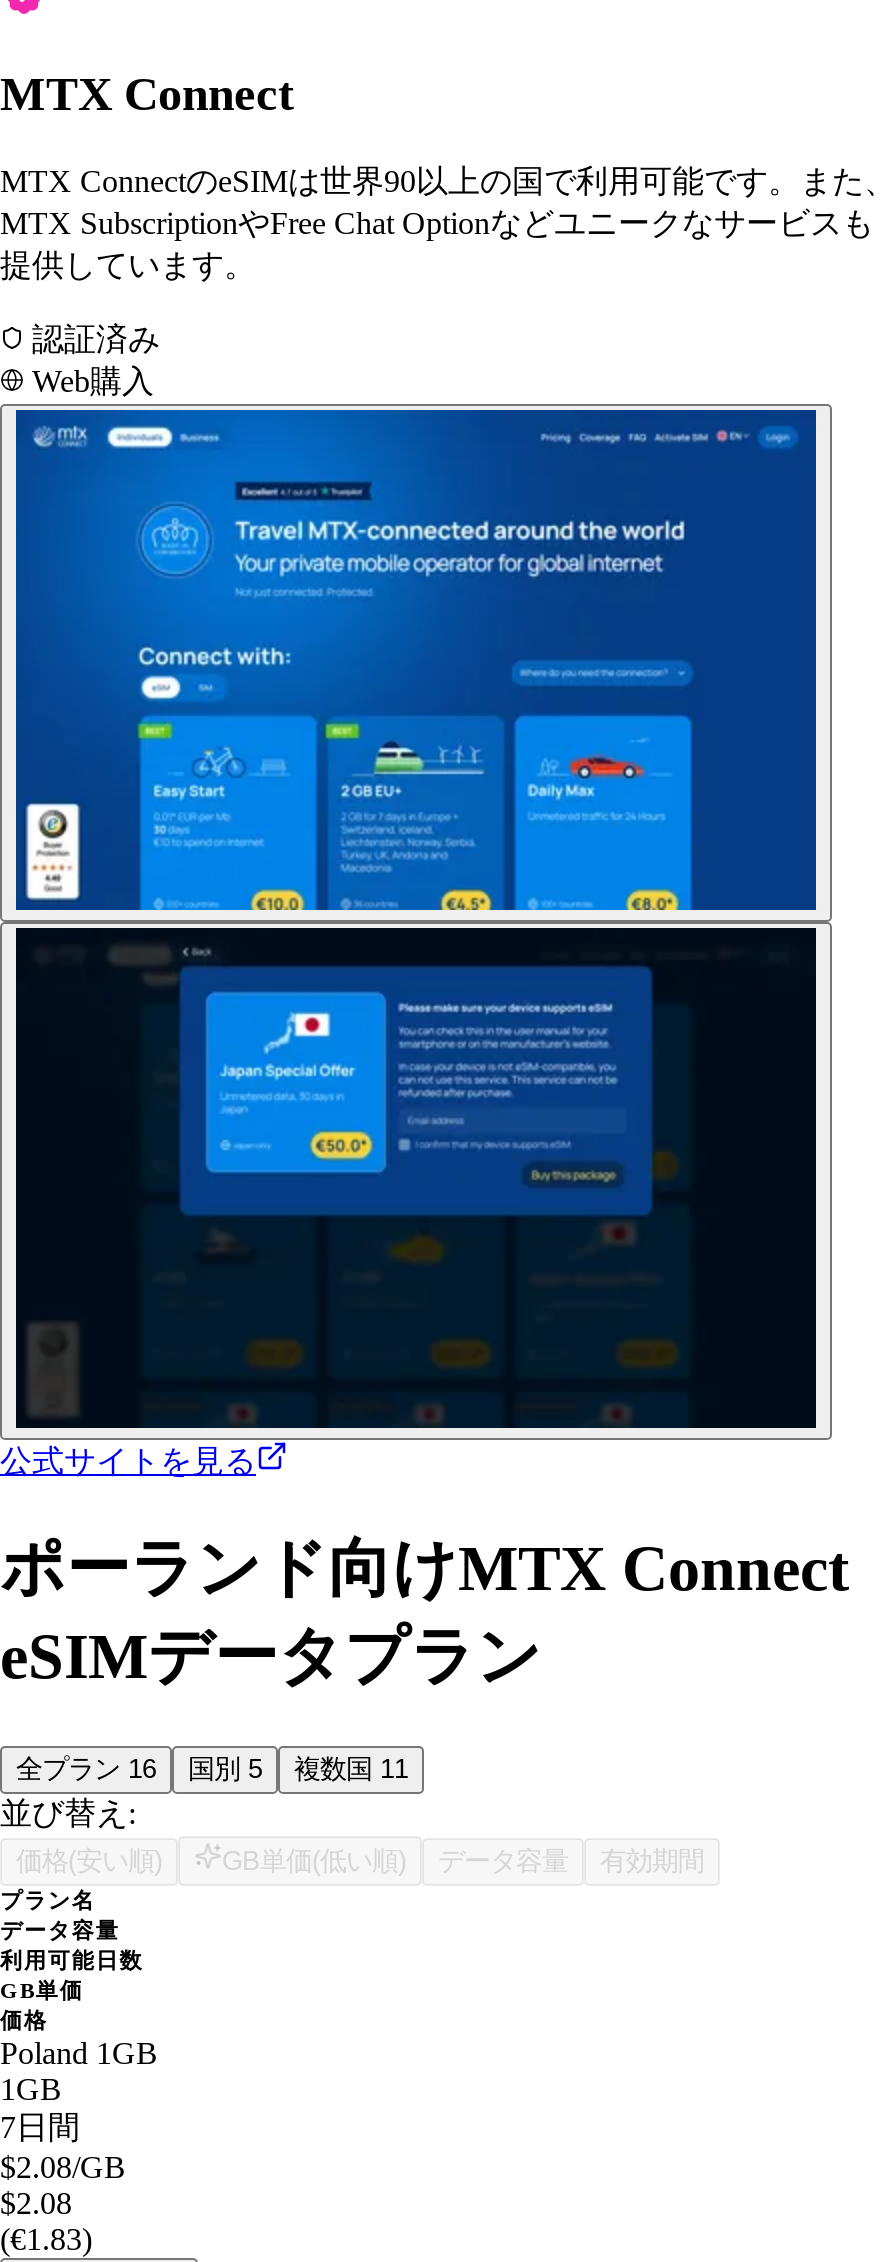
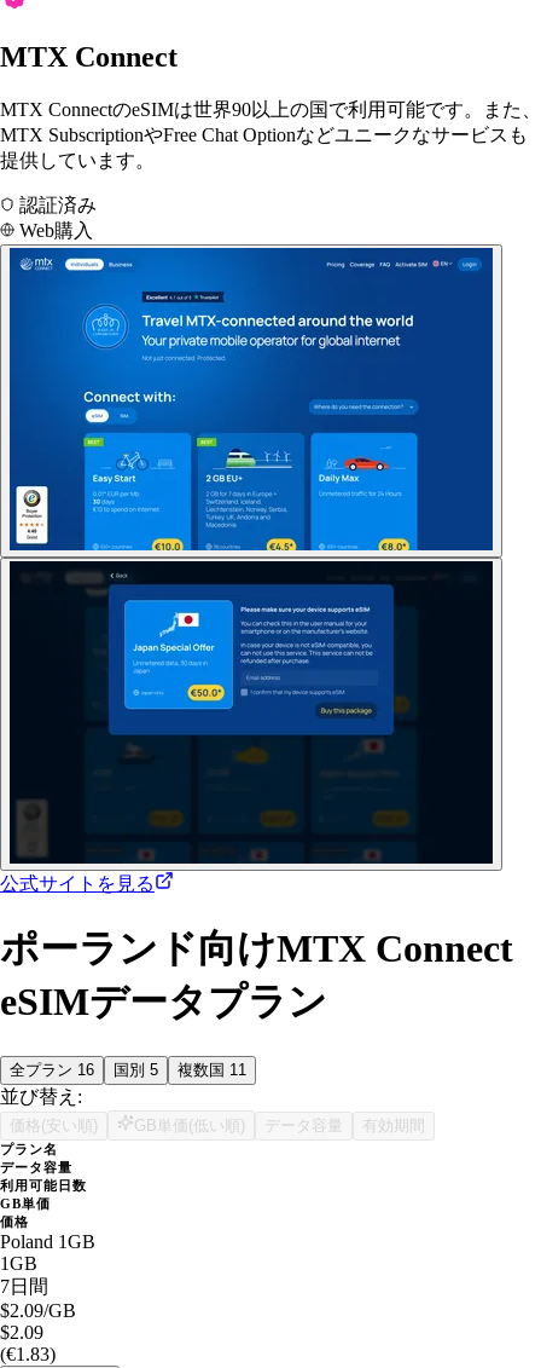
- $2.08/GB
+ $2.09/GB

- $2.08
+ $2.09
